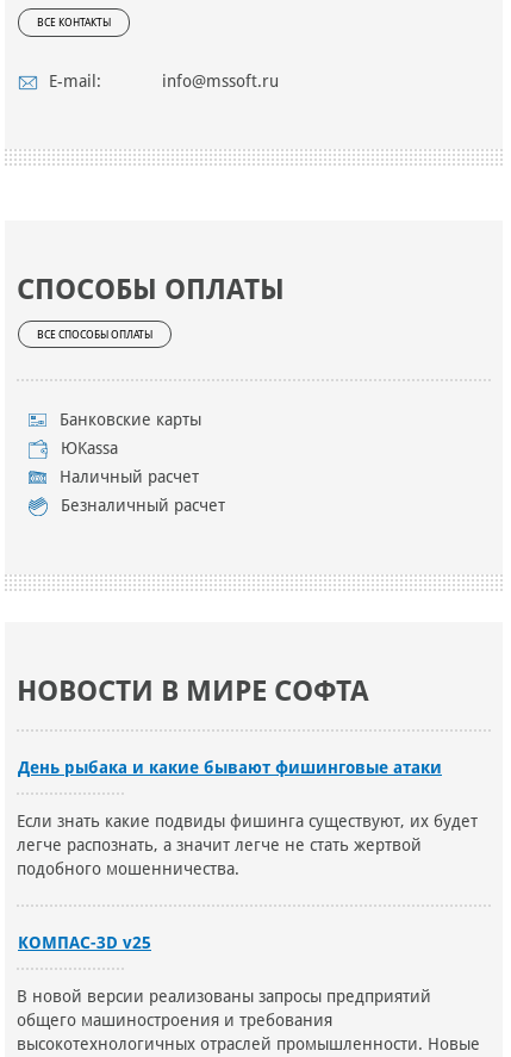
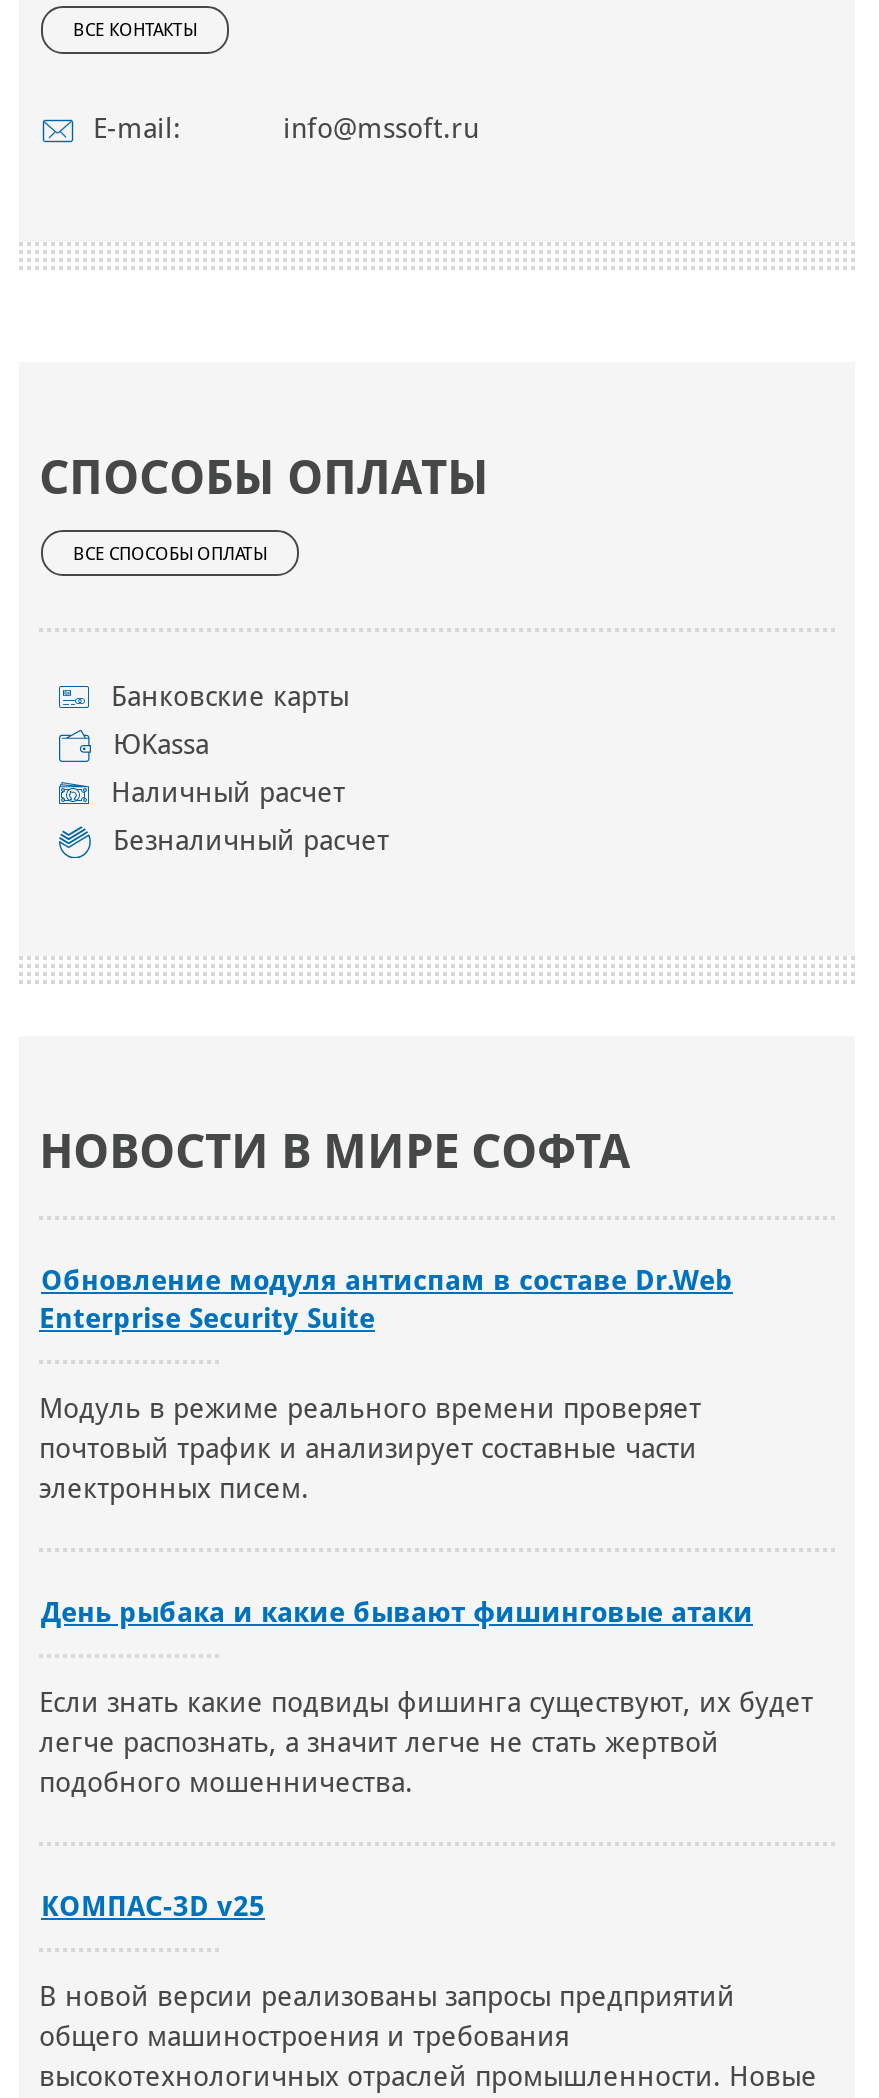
+ Обновление модуля антиспам в составе Dr.Web
+ Enterprise Security Suite
+ Модуль в режиме реального времени проверяет
+ почтовый трафик и анализирует составные части
+ электронных писем.
